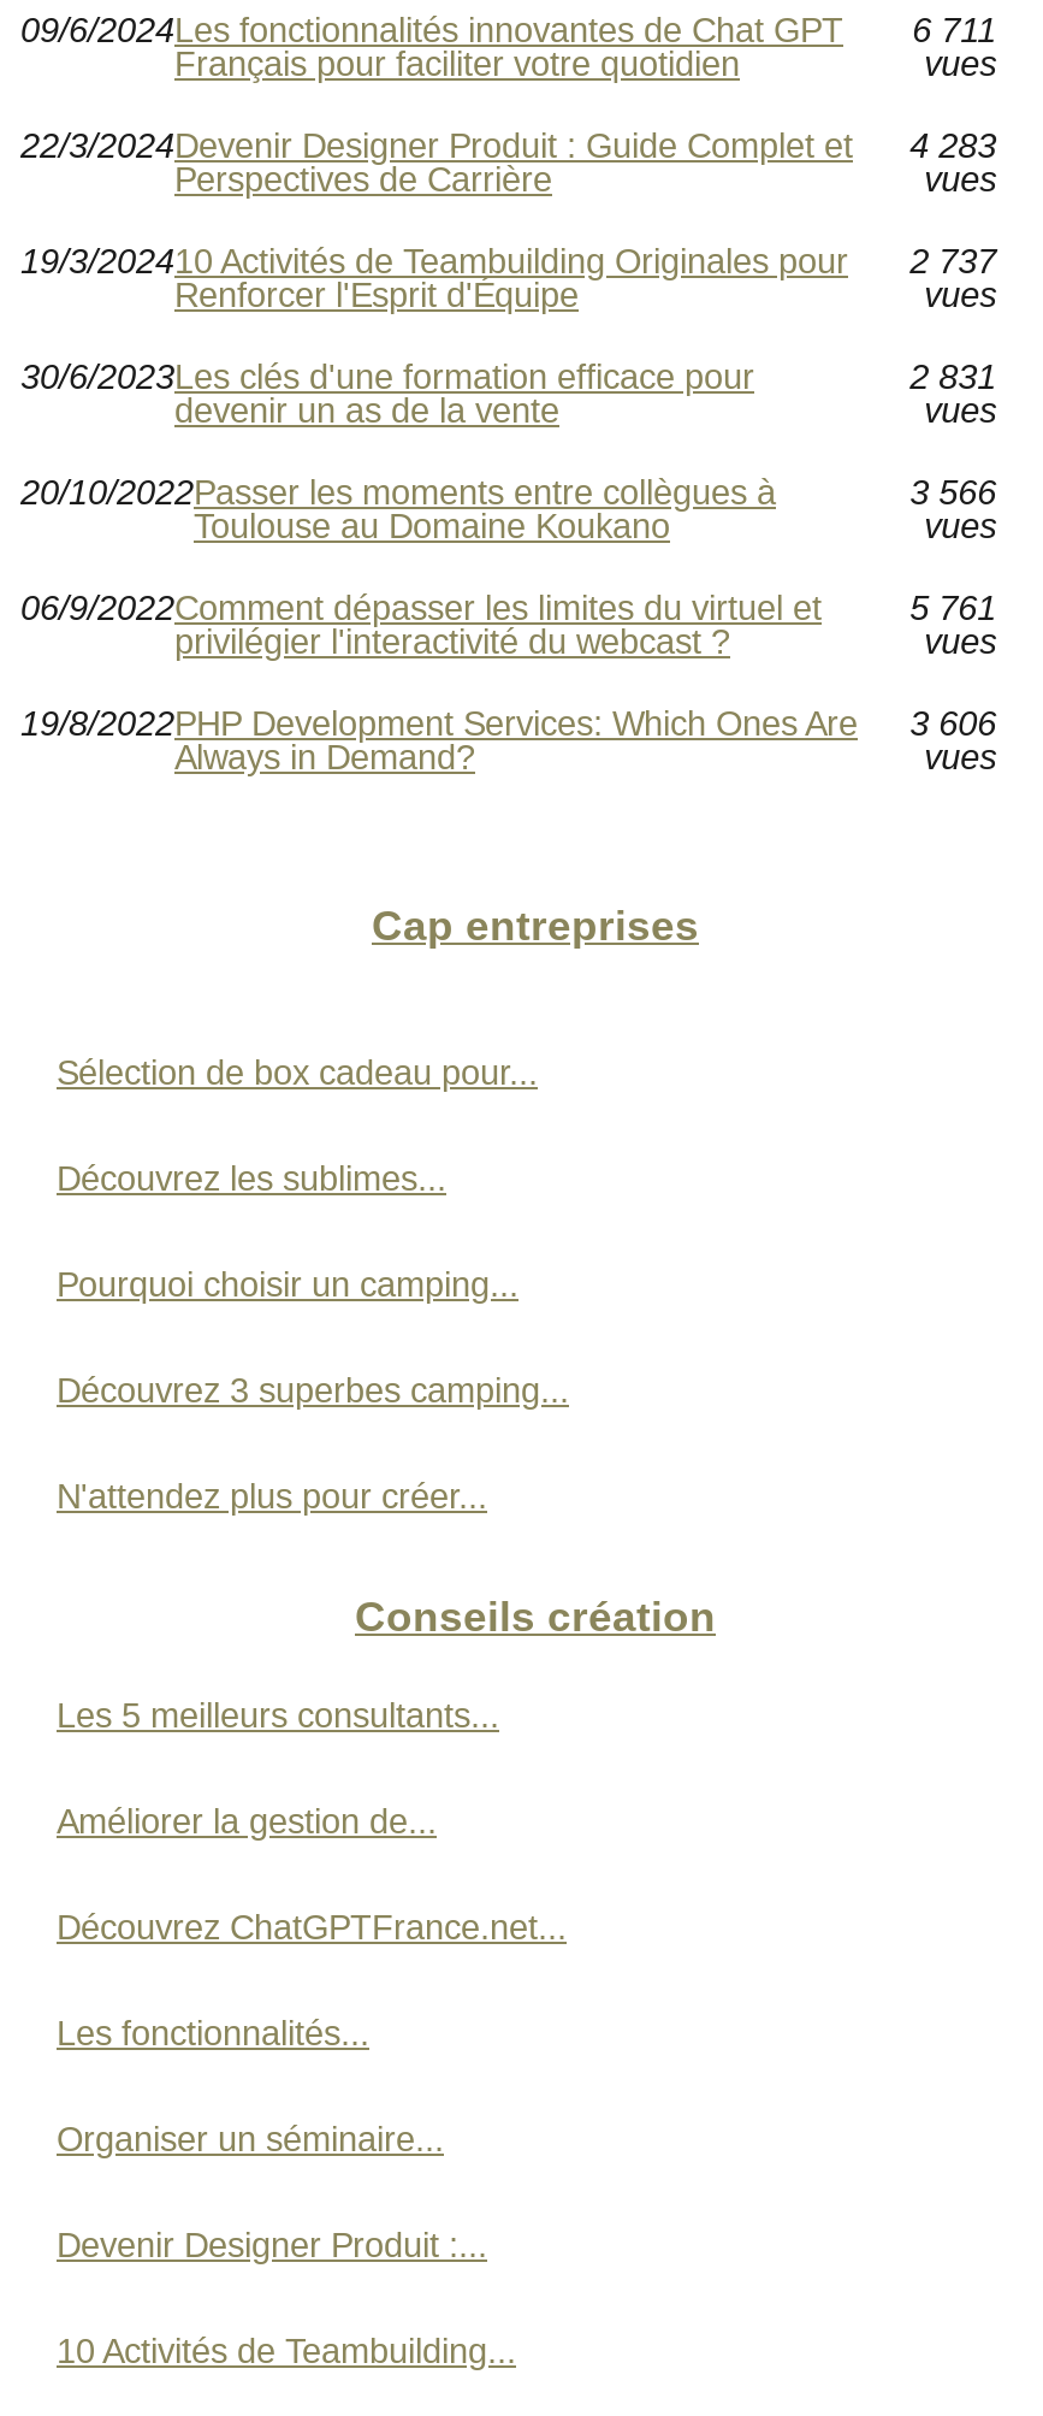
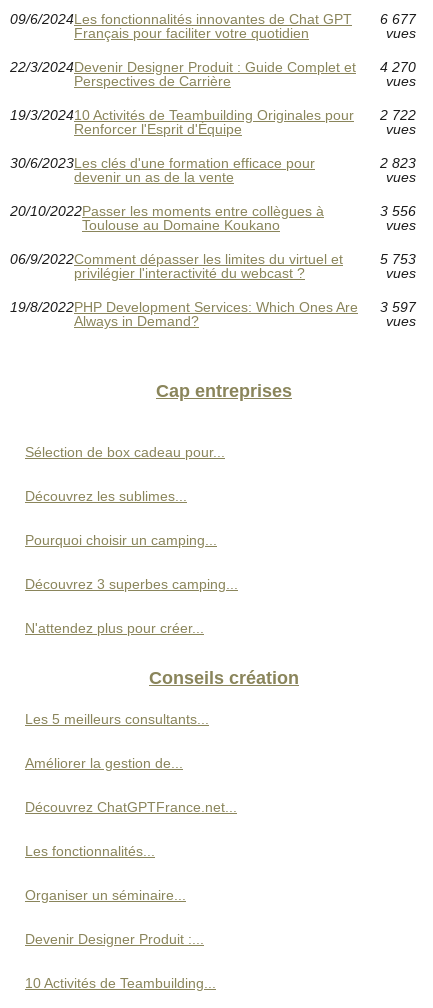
- 09/6/2024Les fonctionnalités innovantes de Chat GPT 6 711
+ 09/6/2024Les fonctionnalités innovantes de Chat GPT 6 677

- 22/3/2024Devenir Designer Produit : Guide Complet et 4 283
+ 22/3/2024Devenir Designer Produit : Guide Complet et 4 270

- 19/3/202410 Activités de Teambuilding Originales pour 2 737
+ 19/3/202410 Activités de Teambuilding Originales pour 2 722

- 2 831
+ 2 823

- 3 566
+ 3 556

- 5 761
+ 5 753

- 19/8/2022PHP Development Services: Which Ones Are 3 606
+ 19/8/2022PHP Development Services: Which Ones Are 3 597
